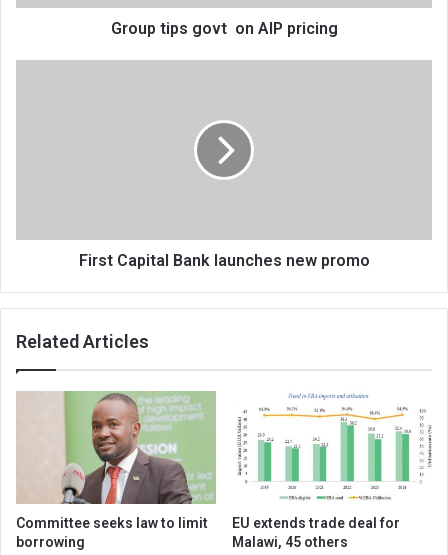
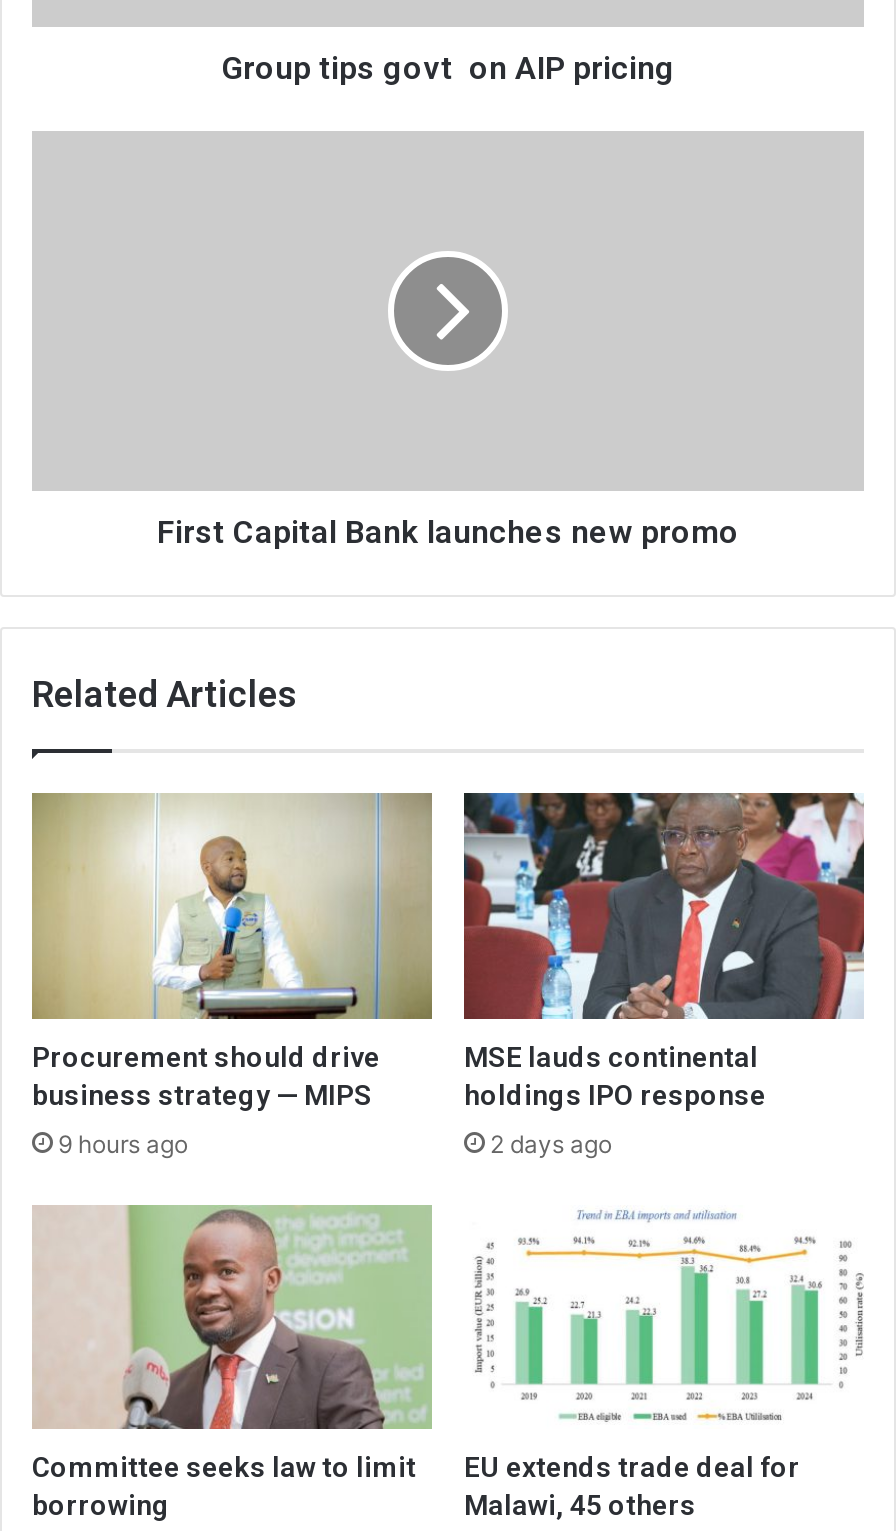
+ [image]
+ Procurement should drive
+ business strategy — MIPS
+ 9 hours ago

+ [image]
+ MSE lauds continental
+ holdings IPO response
+ 2 days ago
